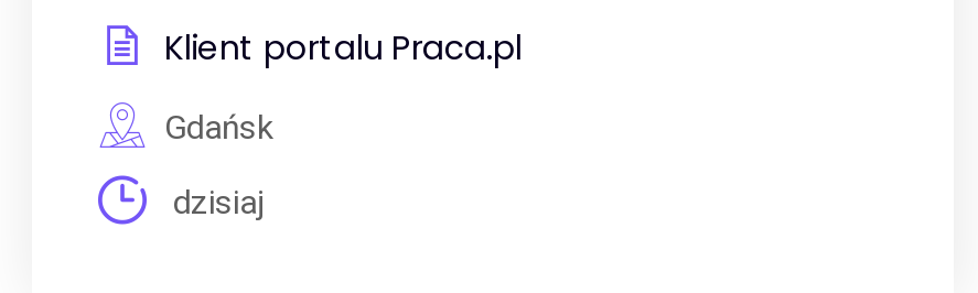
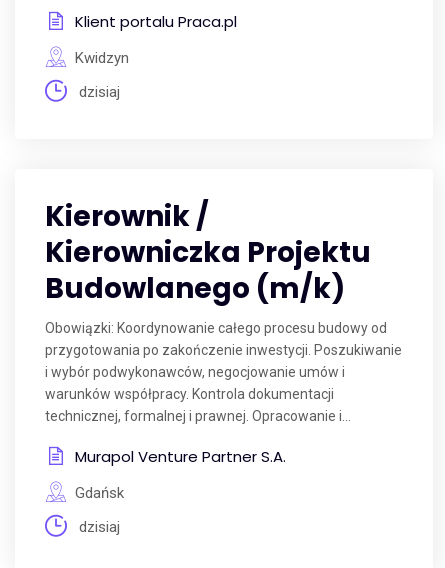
+ Kwidzyn
+ dzisiaj
+ Kierownik /
+ Kierowniczka Projektu
+ Budowlanego (m/k)
+ Obowiązki: Koordynowanie całego procesu budowy od
+ przygotowania po zakończenie inwestycji. Poszukiwanie
+ i wybór podwykonawców, negocjowanie umów i
+ warunków współpracy. Kontrola dokumentacji
+ technicznej, formalnej i prawnej. Opracowanie i...
+ Murapol Venture Partner S.A.
